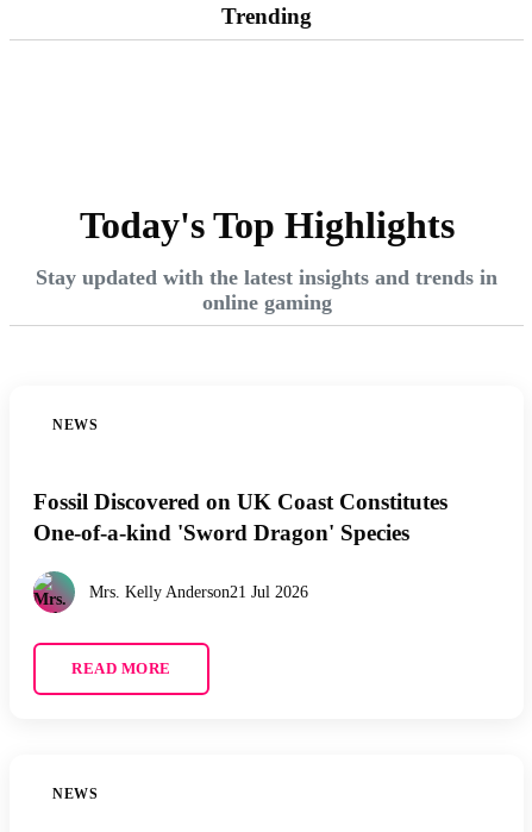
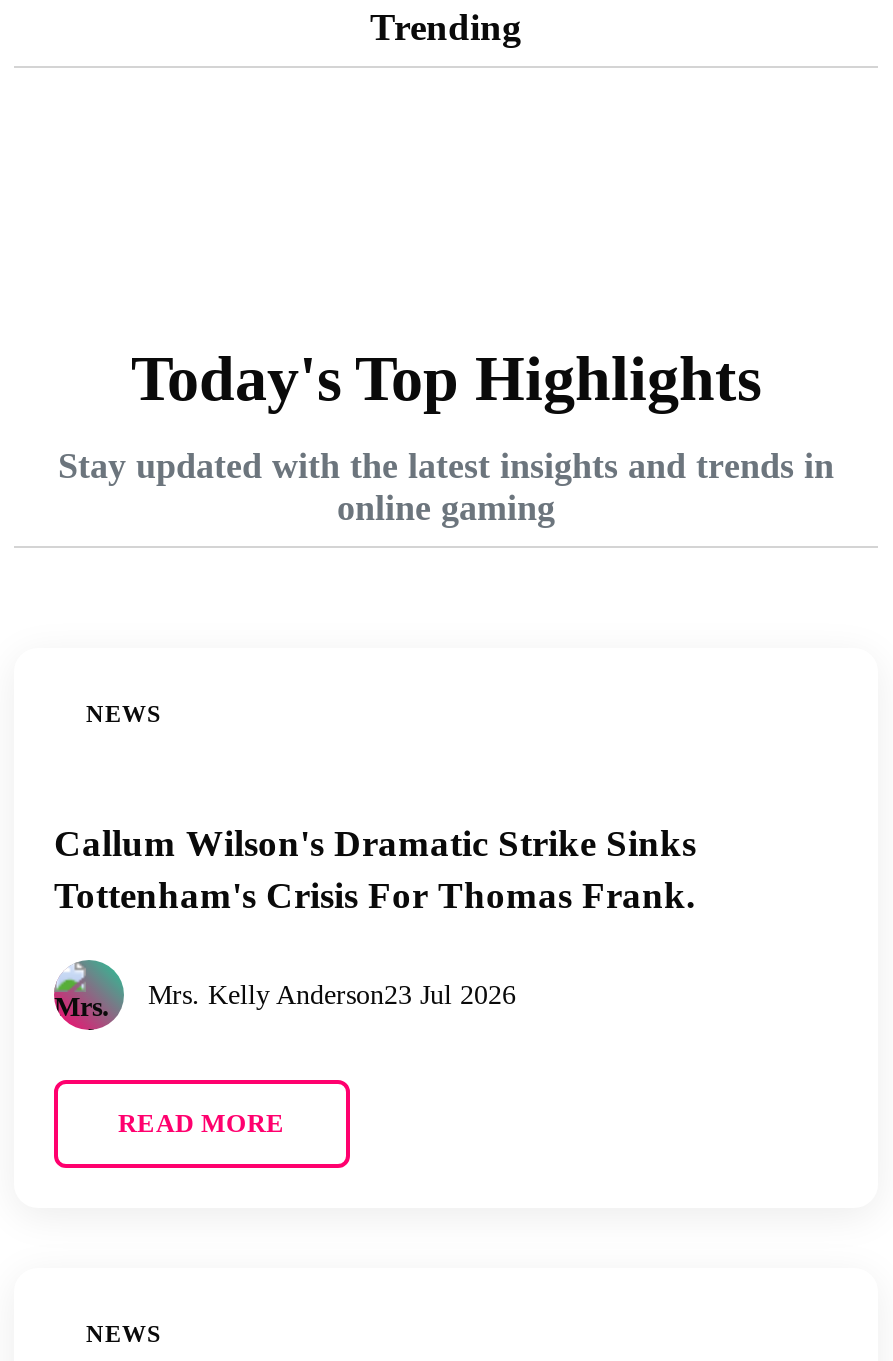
- Fossil Discovered on UK Coast Constitutes
- One-of-a-kind 'Sword Dragon' Species
+ Callum Wilson's Dramatic Strike Sinks
+ Tottenham's Crisis For Thomas Frank.

- Mrs. Kelly Anderson21 Jul 2026
+ Mrs. Kelly Anderson23 Jul 2026
